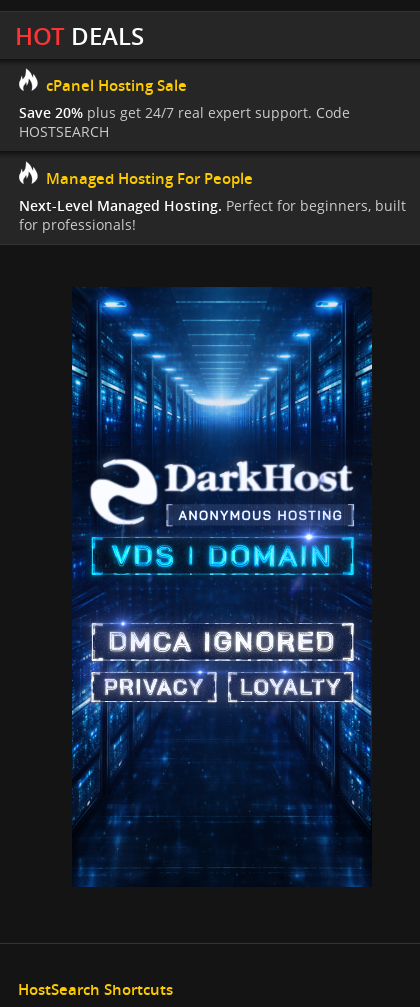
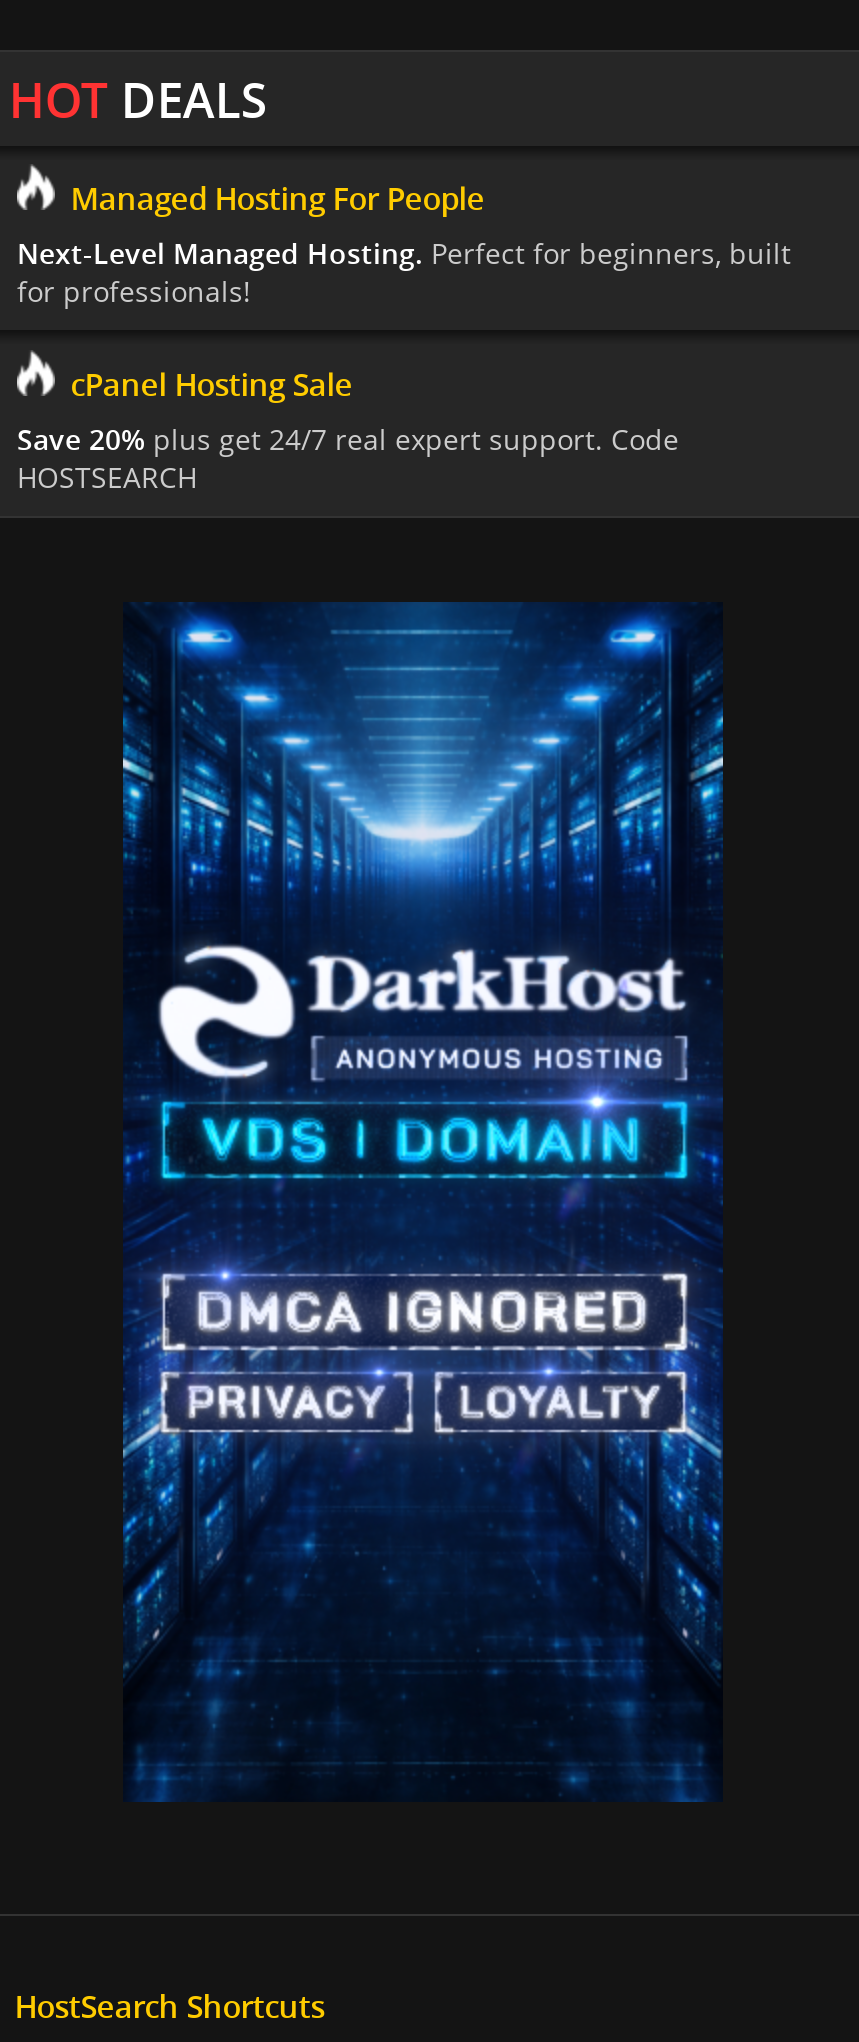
moved down: cPanel Hosting Sale | Save 20% plus get 24/7 real expert support. Code | HOSTSEARCH

moved up: Managed Hosting For People | Next-Level Managed Hosting. Perfect for beginners, built | for professionals!
